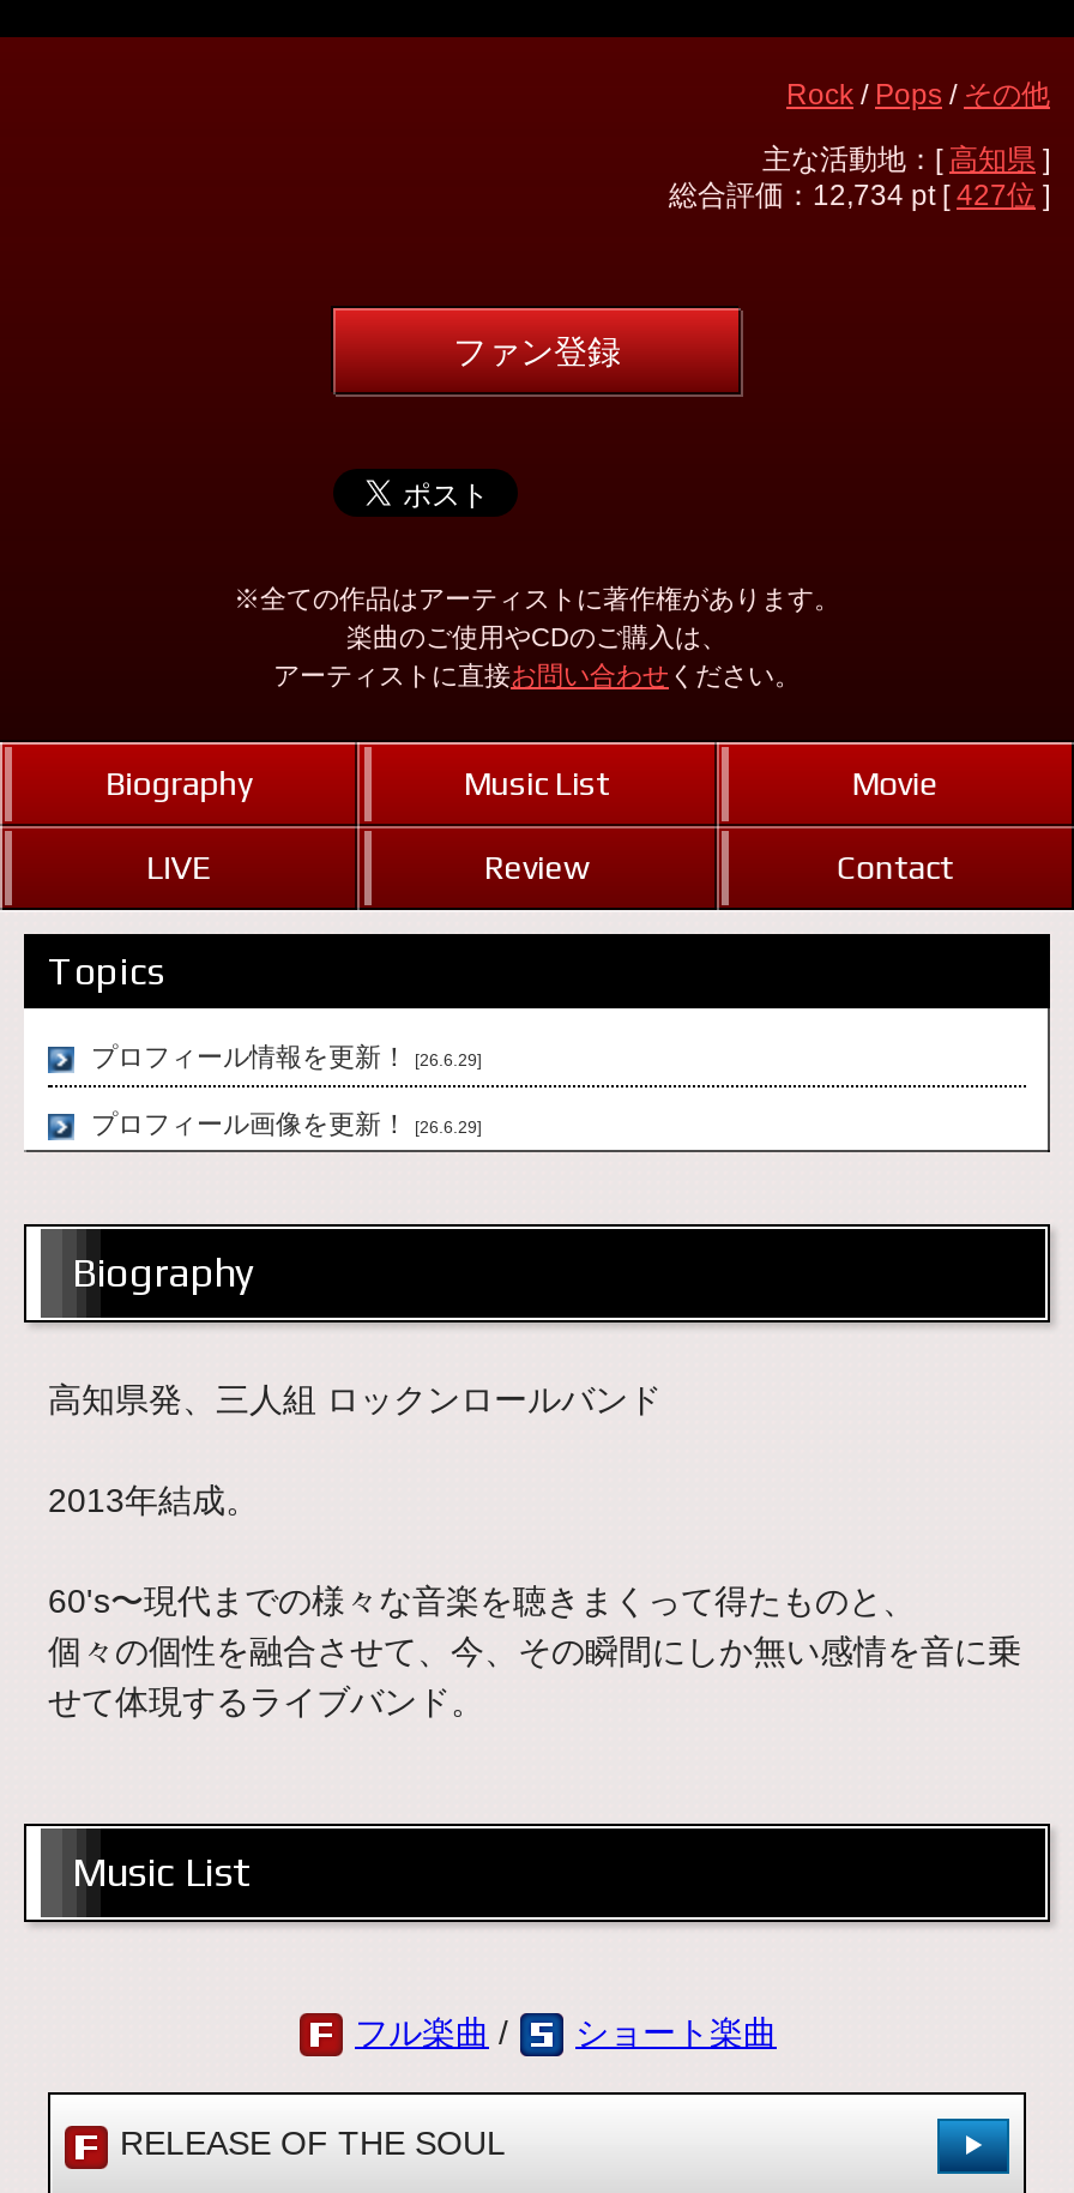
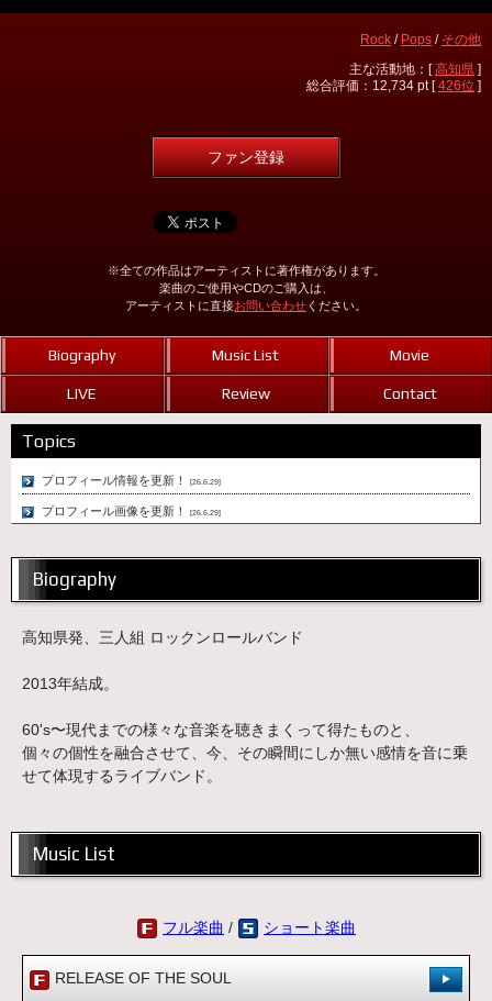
- 総合評価：12,734 pt [427位]
+ 総合評価：12,734 pt [426位]
